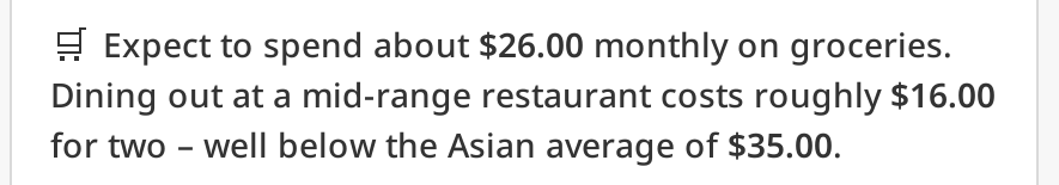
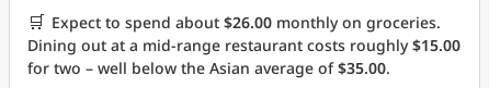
- Dining out at a mid-range restaurant costs roughly $16.00
+ Dining out at a mid-range restaurant costs roughly $15.00
